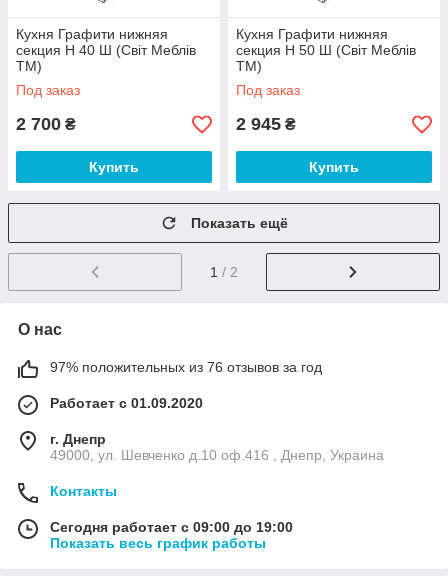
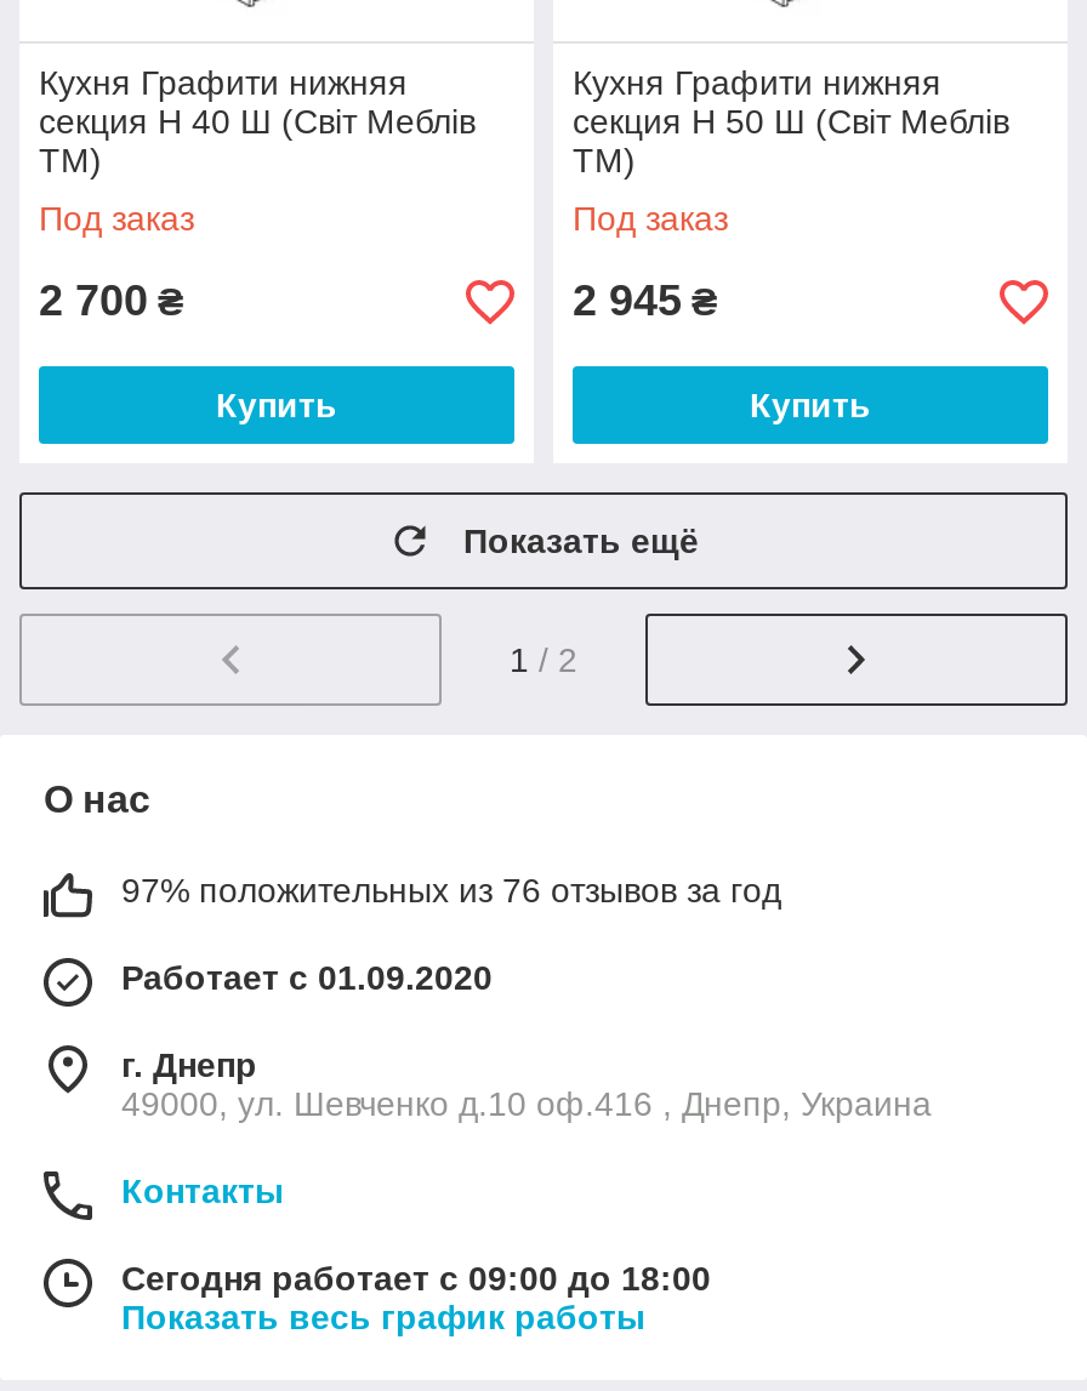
- Сегодня работает с 09:00 до 19:00
+ Сегодня работает с 09:00 до 18:00
